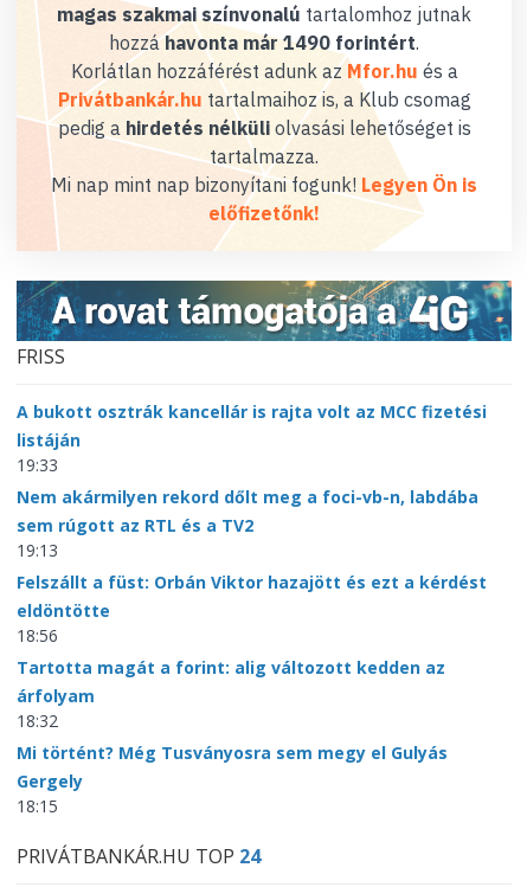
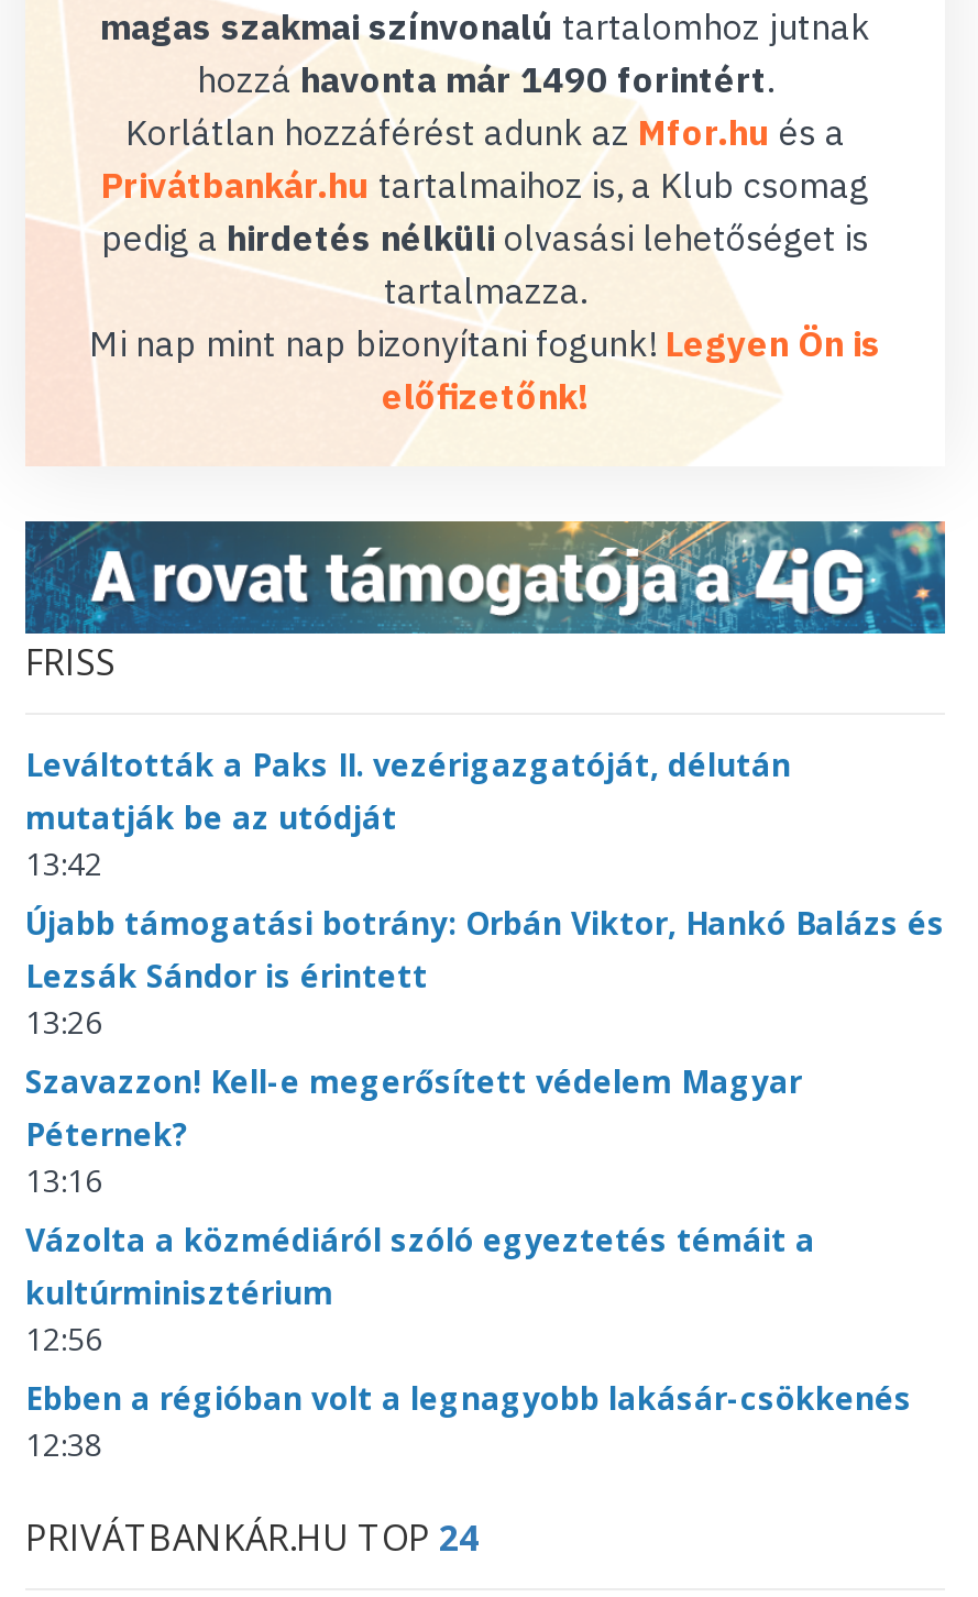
- A bukott osztrák kancellár is rajta volt az MCC fizetési
- listáján
- 19:33
- Nem akármilyen rekord dőlt meg a foci-vb-n, labdába
- sem rúgott az RTL és a TV2
- 19:13
- Felszállt a füst: Orbán Viktor hazajött és ezt a kérdést
- eldöntötte
- 18:56
- Tartotta magát a forint: alig változott kedden az
- árfolyam
- 18:32
- Mi történt? Még Tusványosra sem megy el Gulyás
- Gergely
- 18:15
+ Leváltották a Paks II. vezérigazgatóját, délután
+ mutatják be az utódját
+ 13:42
+ Újabb támogatási botrány: Orbán Viktor, Hankó Balázs és
+ Lezsák Sándor is érintett
+ 13:26
+ Szavazzon! Kell-e megerősített védelem Magyar
+ Péternek?
+ 13:16
+ Vázolta a közmédiáról szóló egyeztetés témáit a
+ kultúrminisztérium
+ 12:56
+ Ebben a régióban volt a legnagyobb lakásár-csökkenés
+ 12:38
